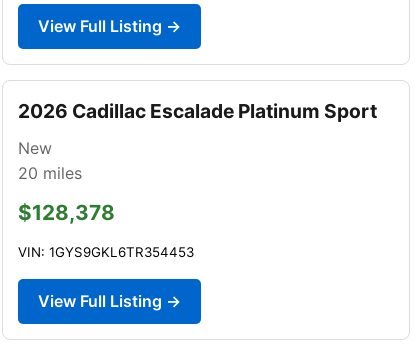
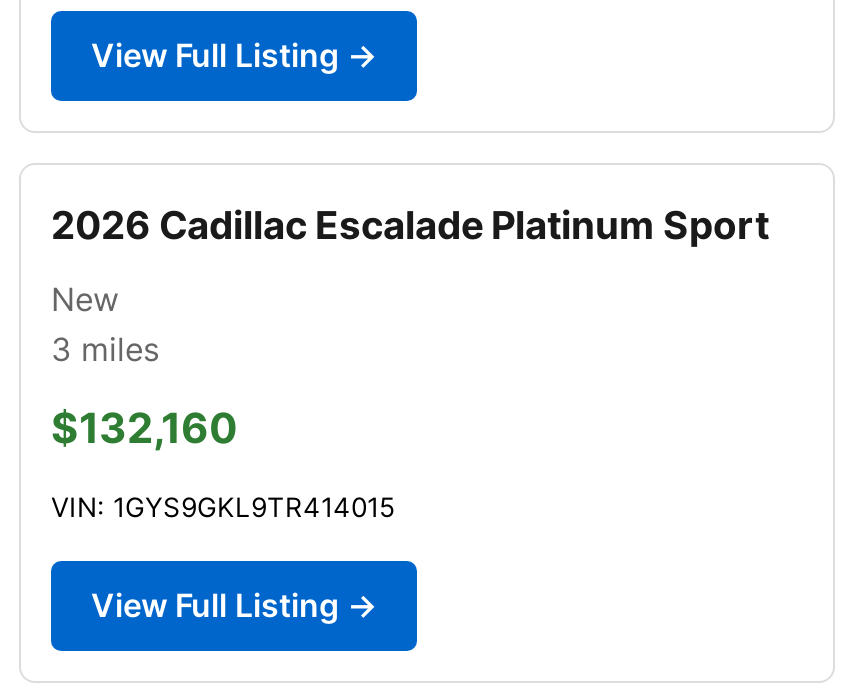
- 20 miles
+ 3 miles

- $128,378
+ $132,160

- VIN: 1GYS9GKL6TR354453
+ VIN: 1GYS9GKL9TR414015
